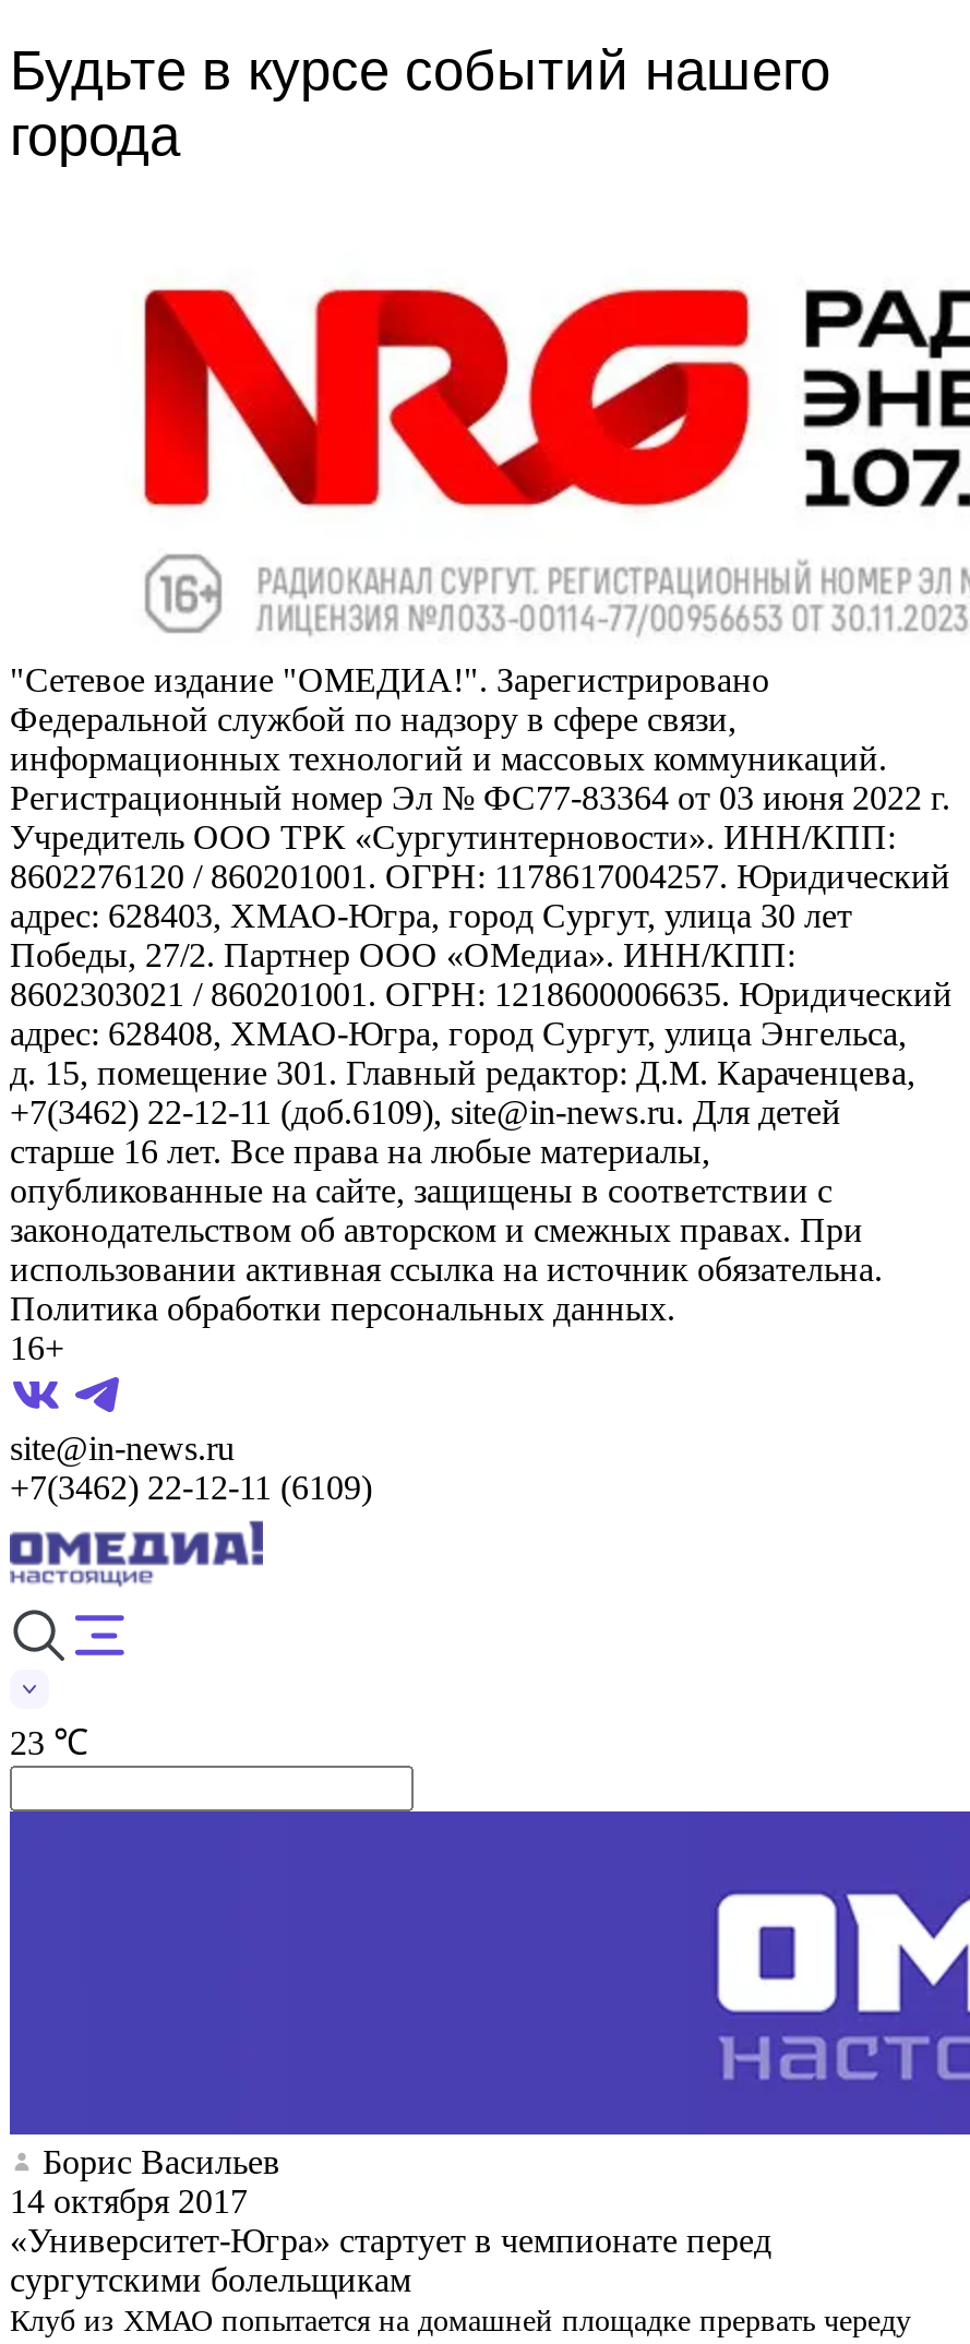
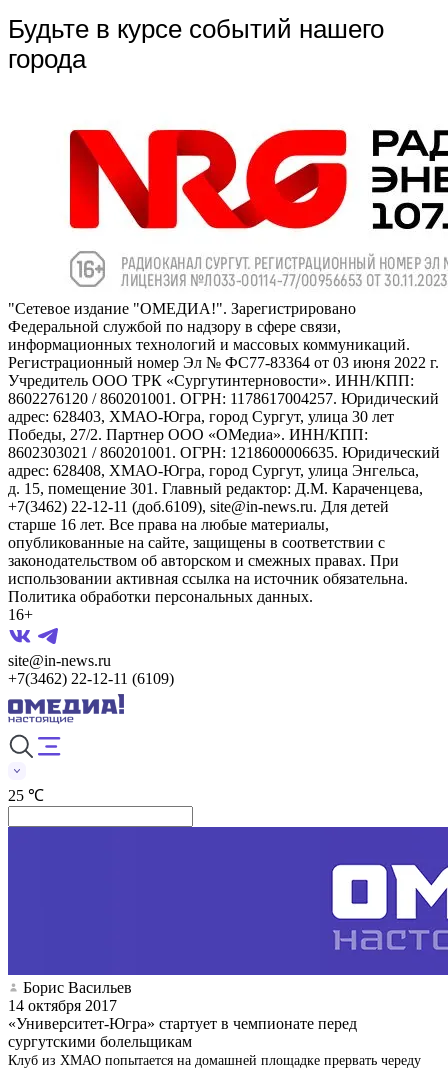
- 23 ℃
+ 25 ℃
